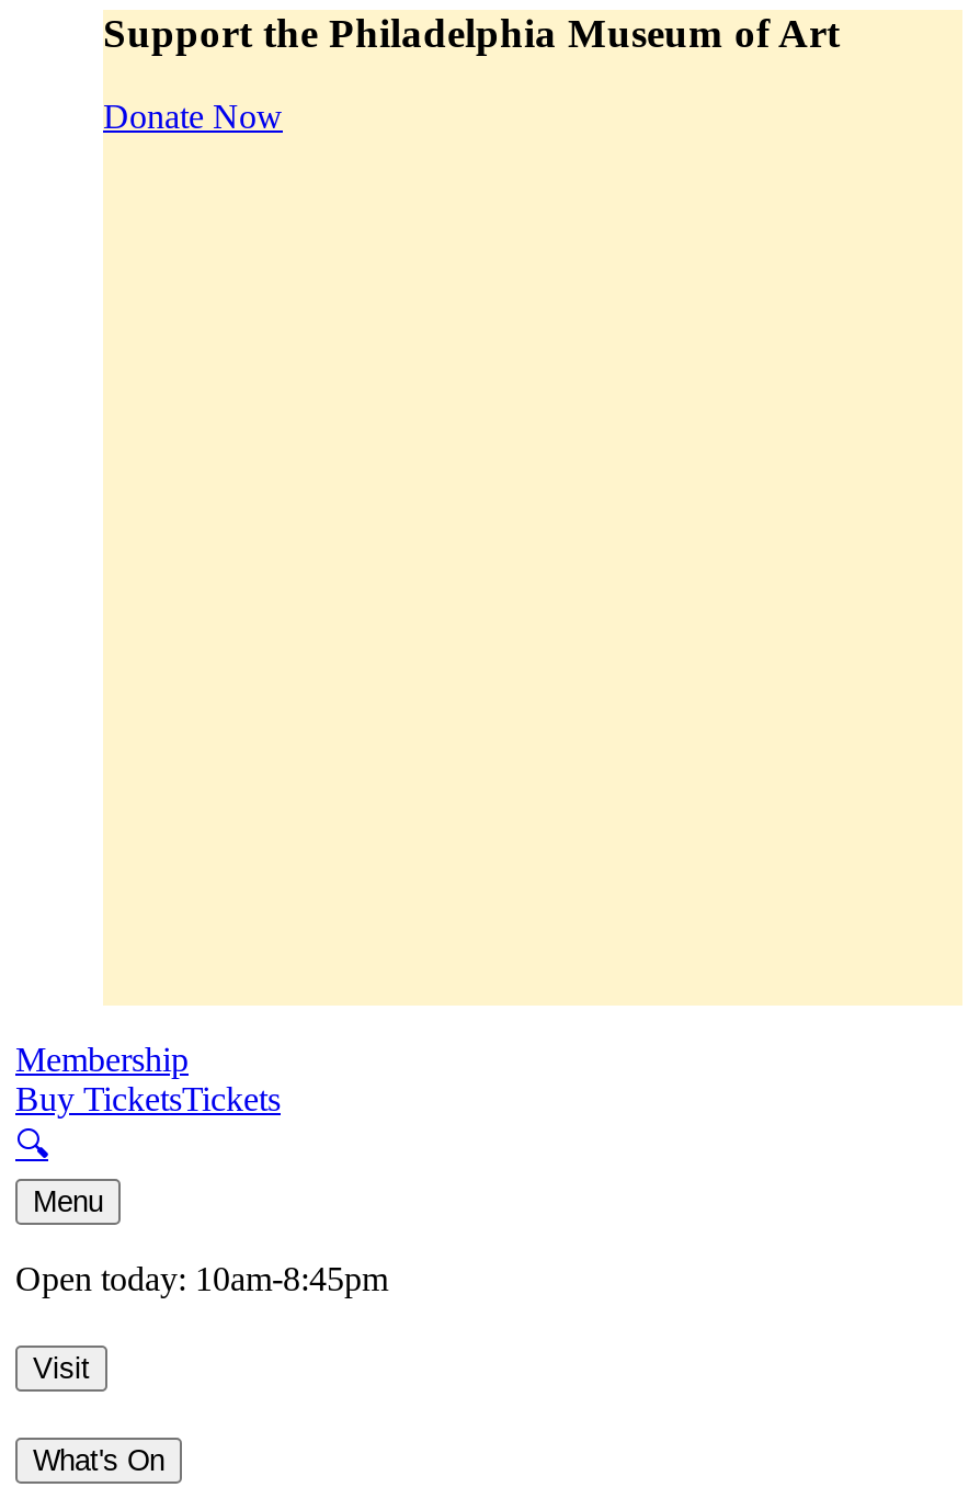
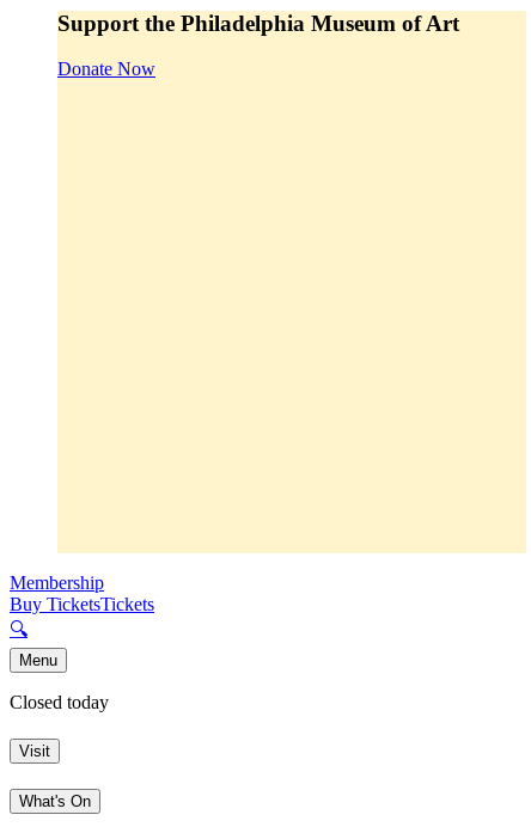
- Open today: 10am-8:45pm
+ Closed today
